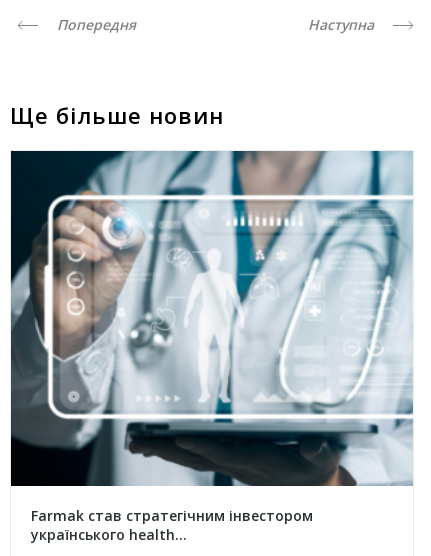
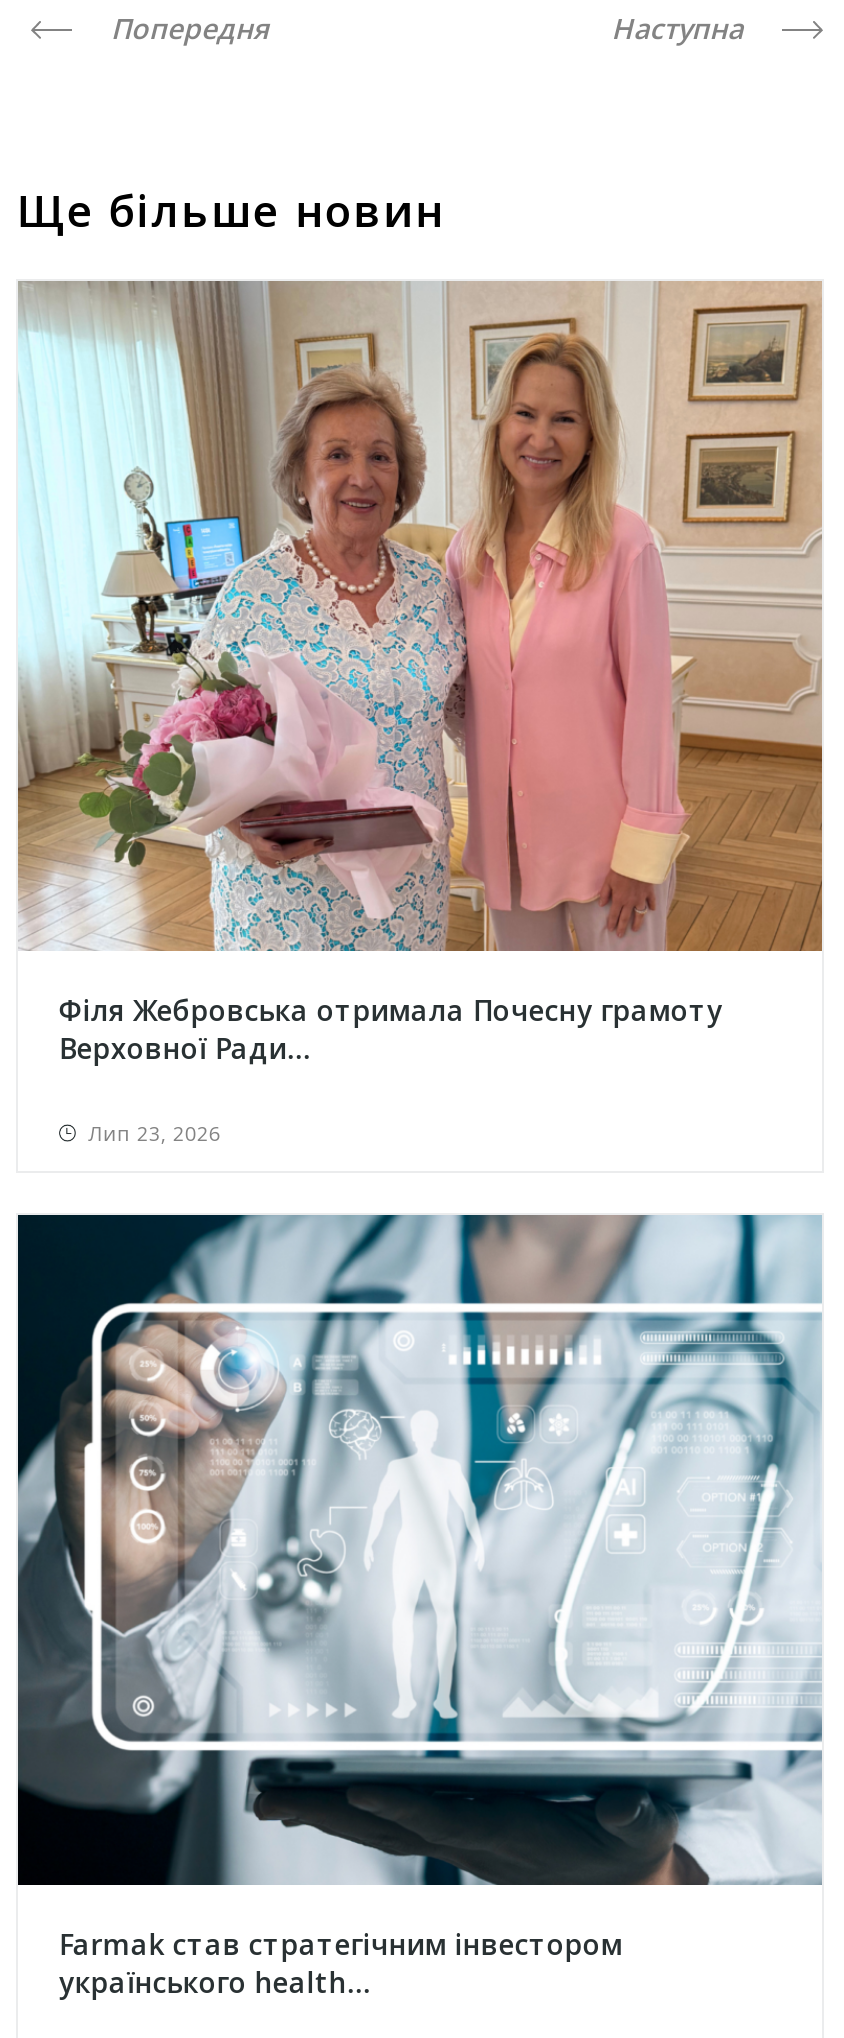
+ [image]
+ Філя Жебровська отримала Почесну грамоту
+ Верховної Ради...
+ Лип 23, 2026
